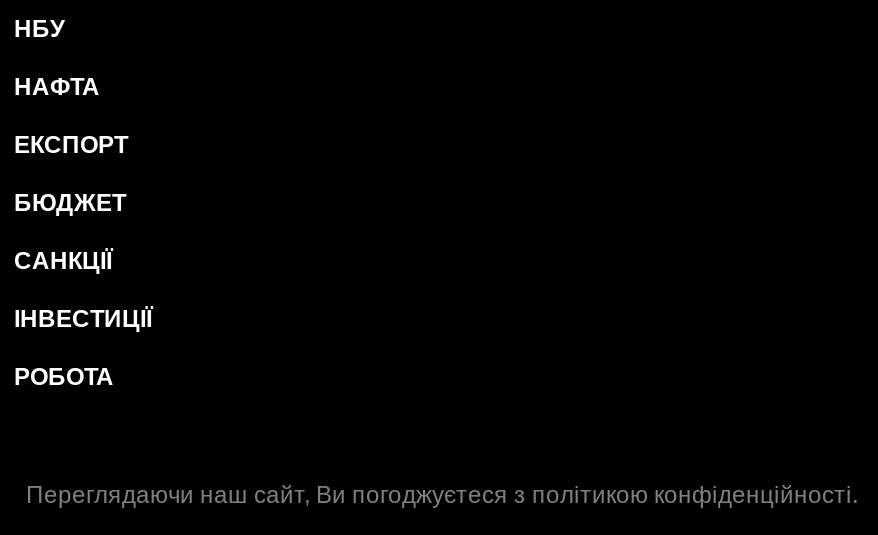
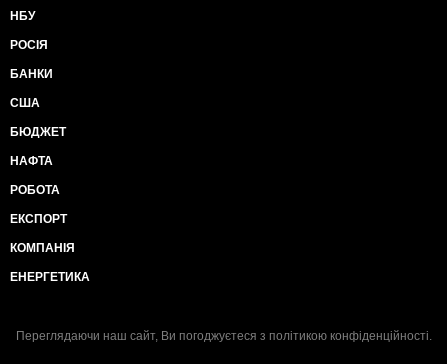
- НАФТА
- ЕКСПОРТ
+ РОСІЯ
+ БАНКИ
+ США

- САНКЦІЇ
- ІНВЕСТИЦІЇ
+ НАФТА

+ ЕКСПОРТ
+ КОМПАНІЯ
+ ЕНЕРГЕТИКА
